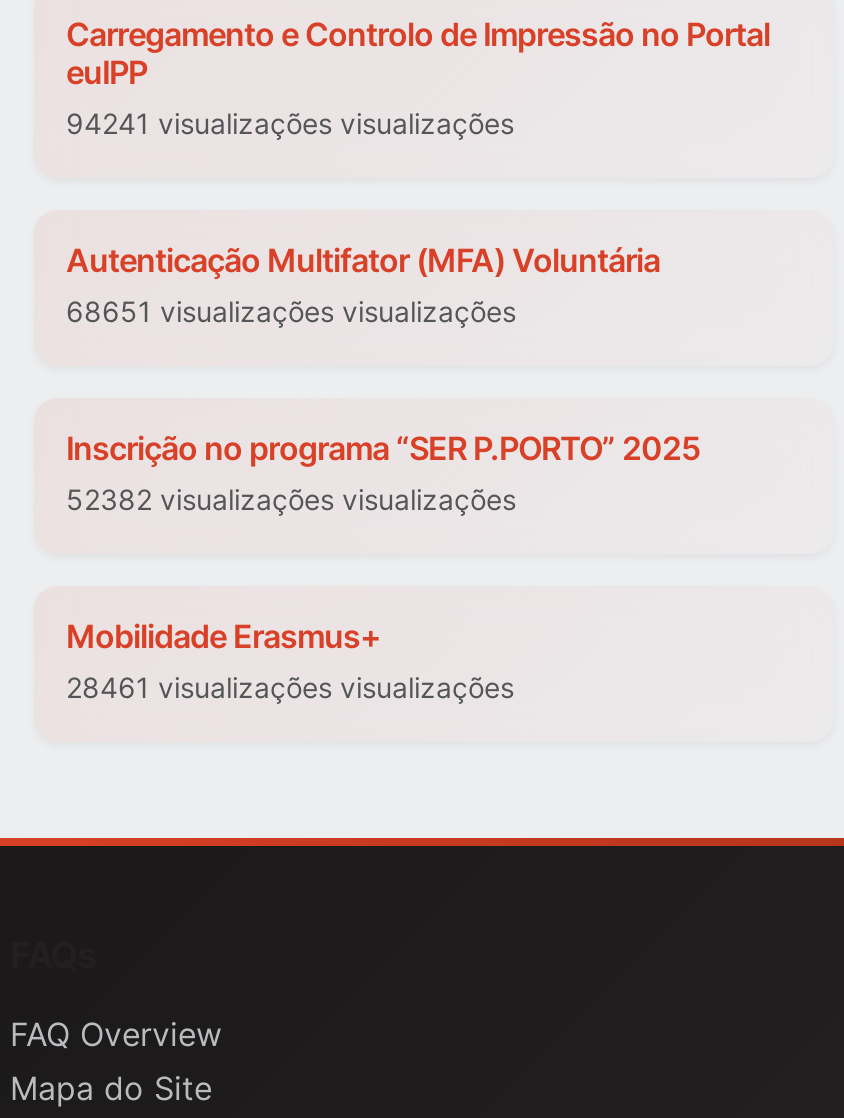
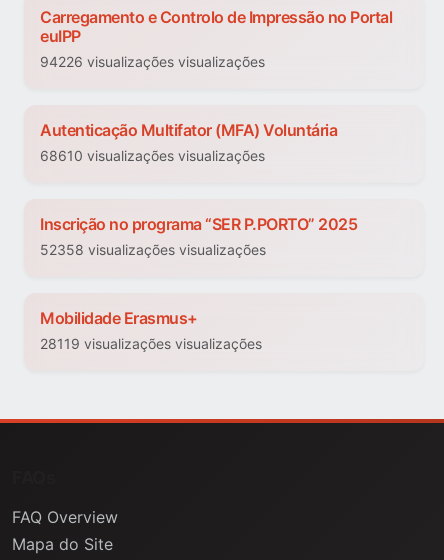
- 94241 visualizações visualizações
+ 94226 visualizações visualizações

- 68651 visualizações visualizações
+ 68610 visualizações visualizações

- 52382 visualizações visualizações
+ 52358 visualizações visualizações

- 28461 visualizações visualizações
+ 28119 visualizações visualizações
